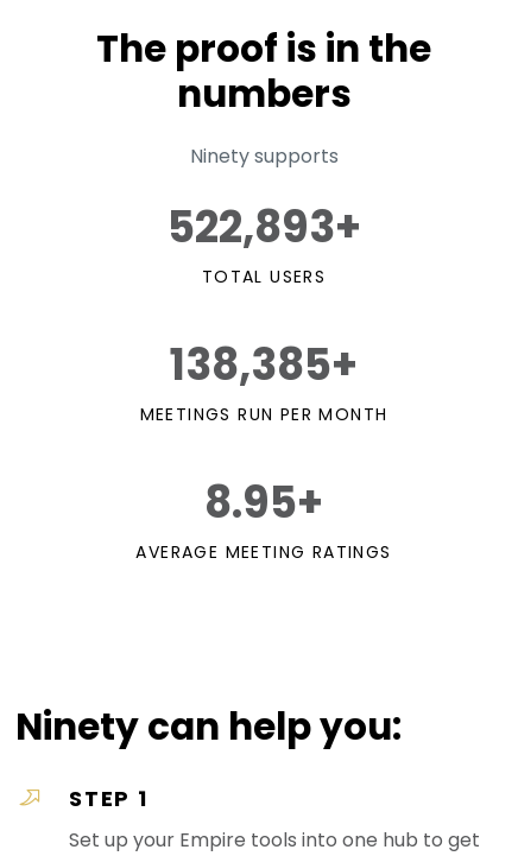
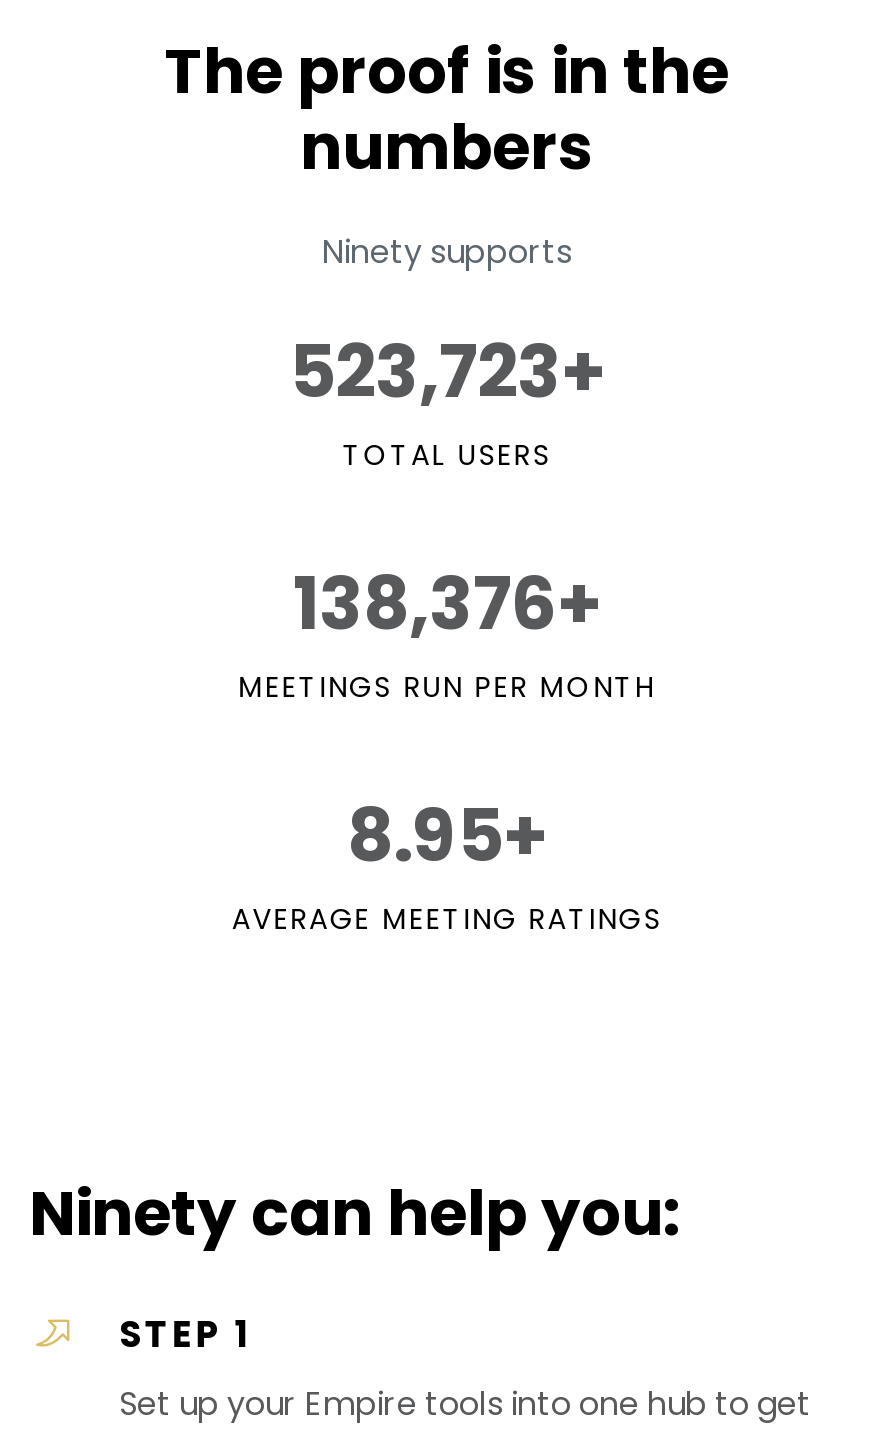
- 522,893+
+ 523,723+

- 138,385+
+ 138,376+
